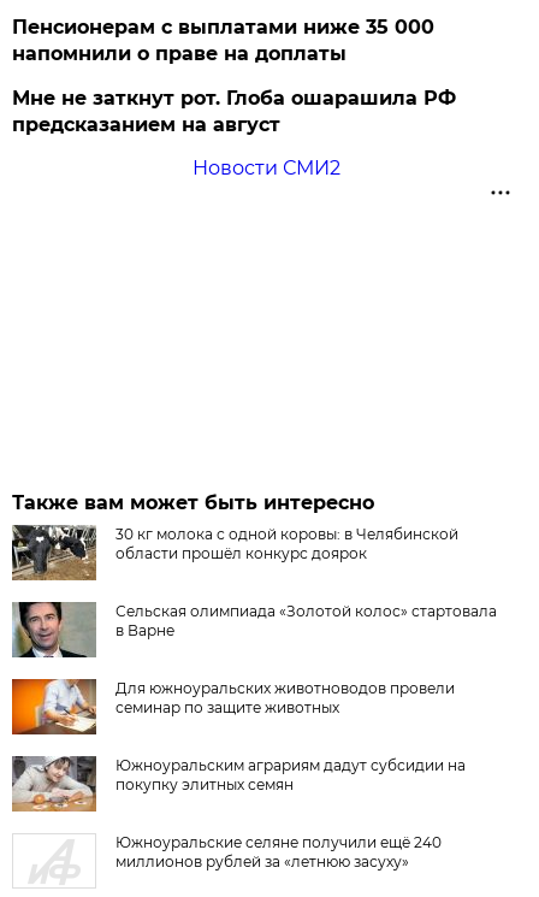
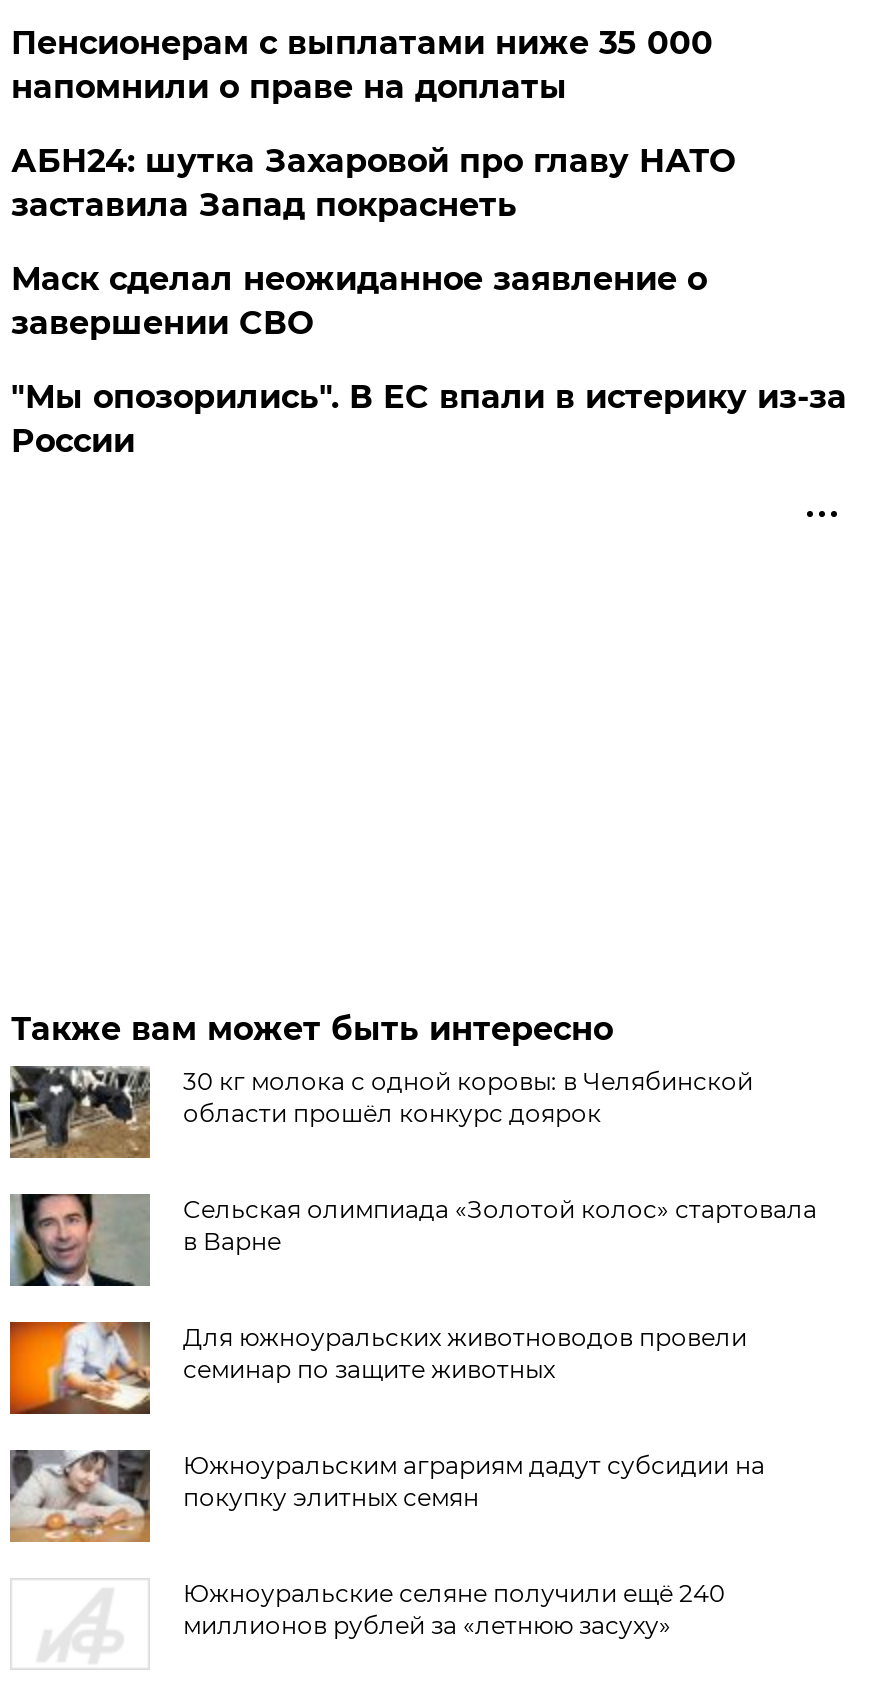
- Мне не заткнут рот. Глоба ошарашила РФ
- предсказанием на август
- Новости СМИ2
+ АБН24: шутка Захаровой про главу НАТО
+ заставила Запад покраснеть
+ Маск сделал неожиданное заявление о
+ завершении СВО
+ "Мы опозорились". В ЕС впали в истерику из-за
+ России
